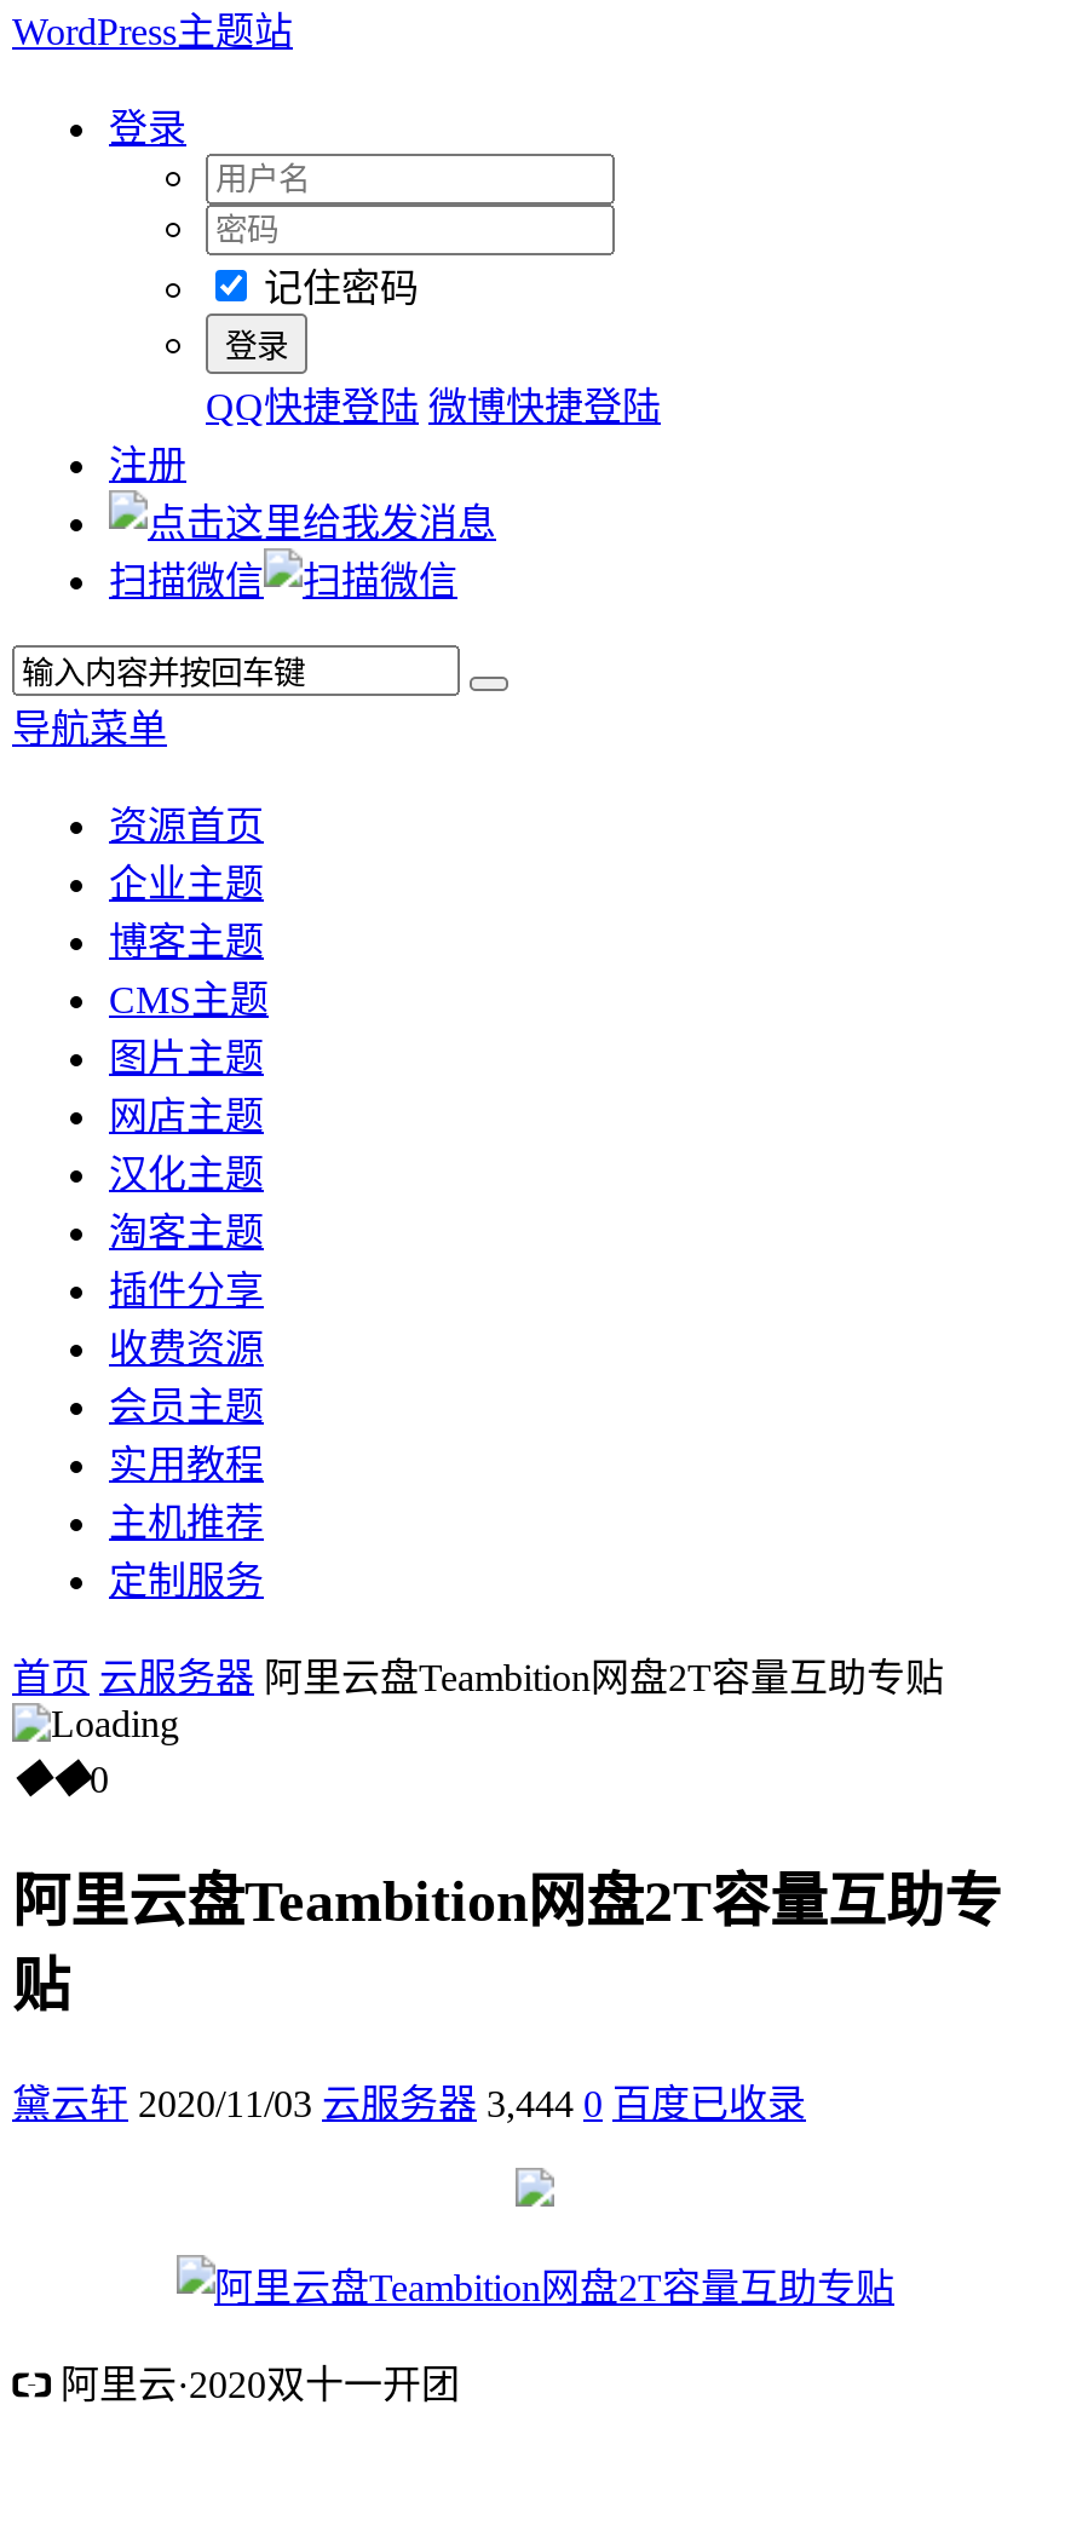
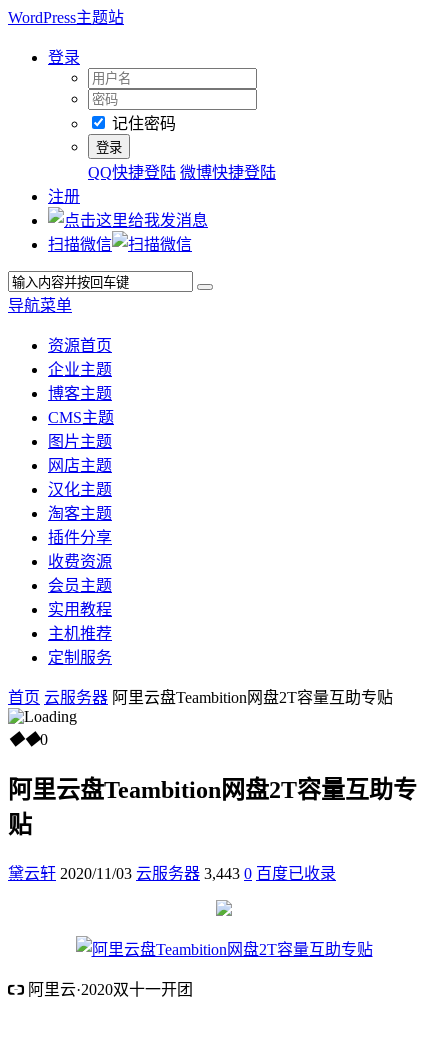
- 黛云轩 2020/11/03 云服务器 3,444 0 百度已收录
+ 黛云轩 2020/11/03 云服务器 3,443 0 百度已收录
